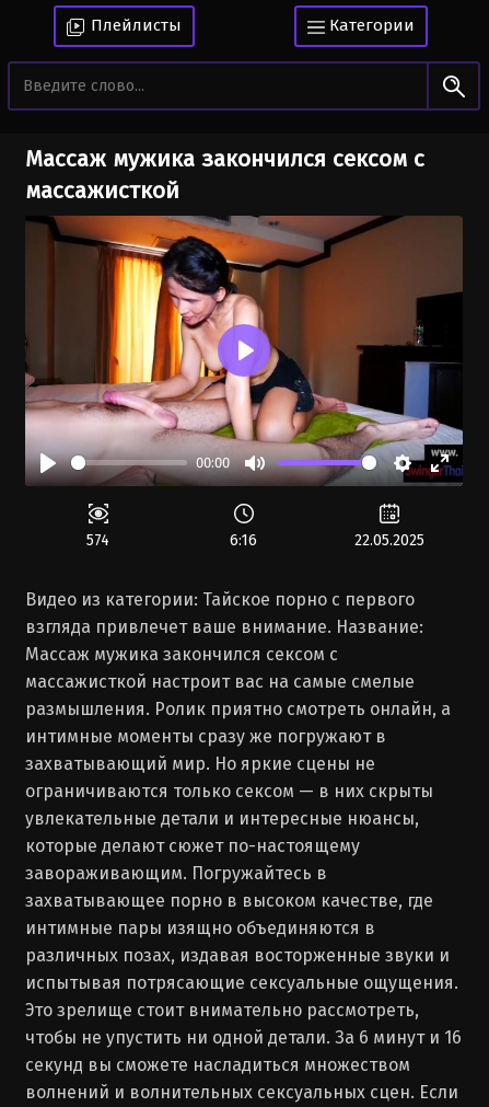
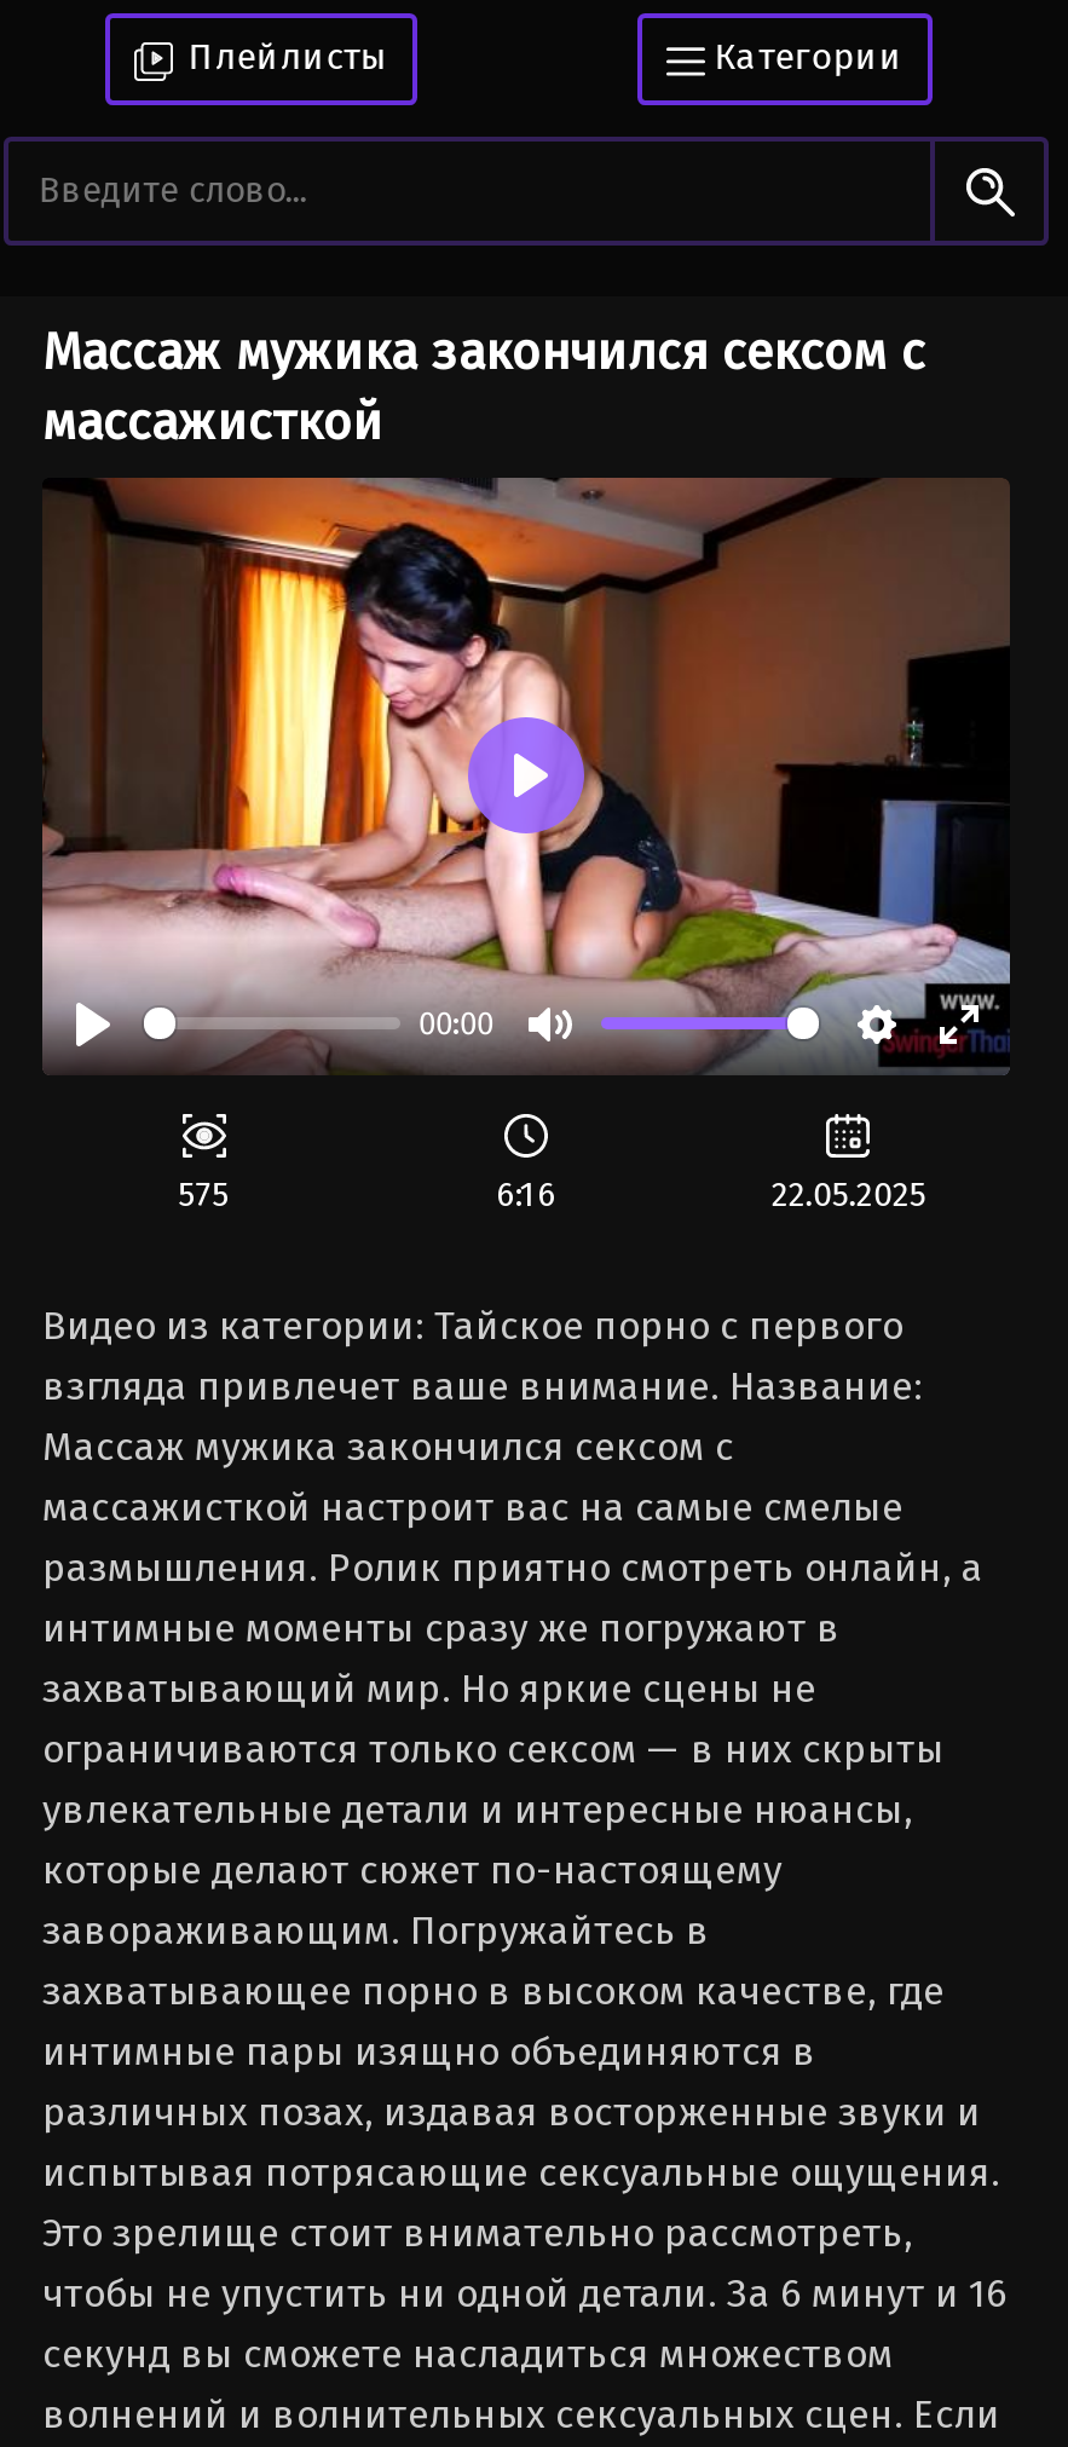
- 574
+ 575
